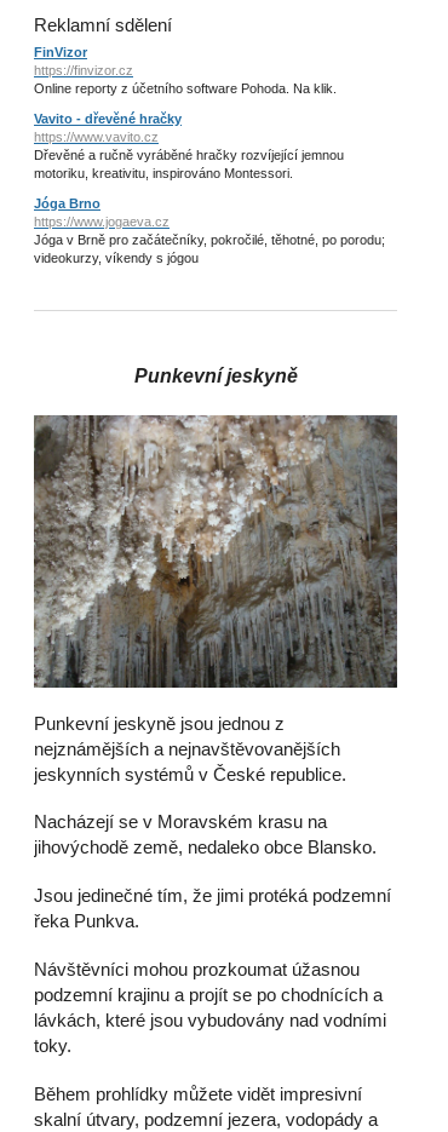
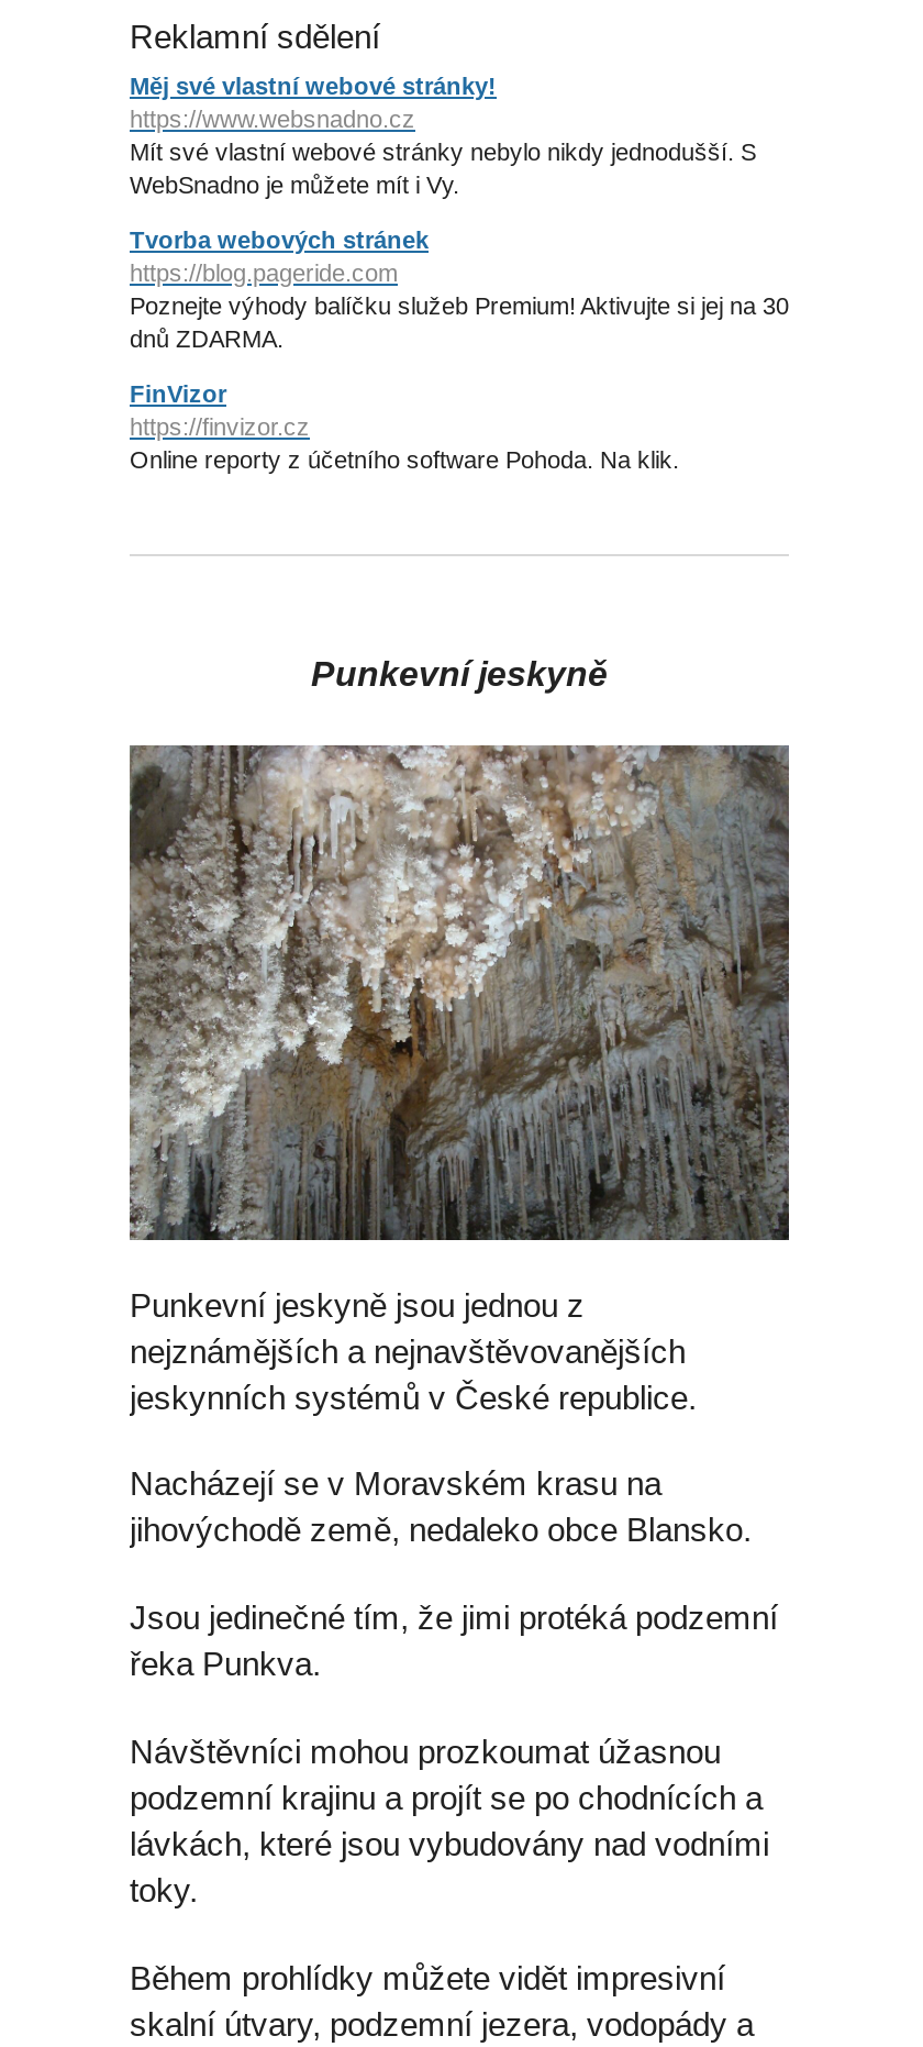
+ Měj své vlastní webové stránky!
+ https://www.websnadno.cz
+ Mít své vlastní webové stránky nebylo nikdy jednodušší. S
+ WebSnadno je můžete mít i Vy.
+ Tvorba webových stránek
+ https://blog.pageride.com
+ Poznejte výhody balíčku služeb Premium! Aktivujte si jej na 30
+ dnů ZDARMA.

moved down: FinVizor | https://finvizor.cz | Online reporty z účetního software Pohoda. Na klik.

- Vavito - dřevěné hračky
- https://www.vavito.cz
- Dřevěné a ručně vyráběné hračky rozvíjející jemnou
- motoriku, kreativitu, inspirováno Montessori.
- Jóga Brno
- https://www.jogaeva.cz
- Jóga v Brně pro začátečníky, pokročilé, těhotné, po porodu;
- videokurzy, víkendy s jógou
